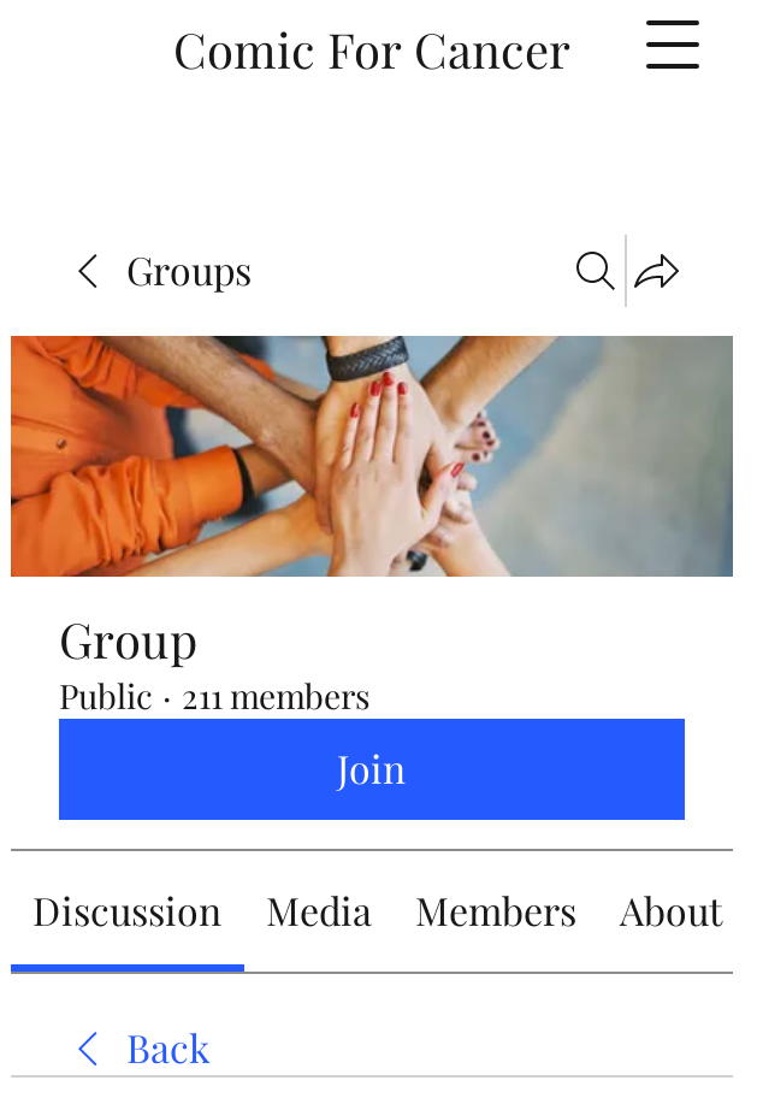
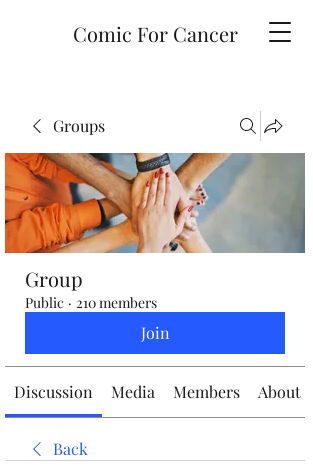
- Public · 211 members
+ Public · 210 members
